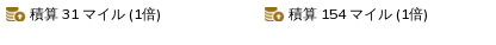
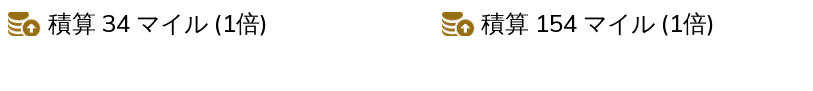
- 積算 31 マイル (1倍)
+ 積算 34 マイル (1倍)
